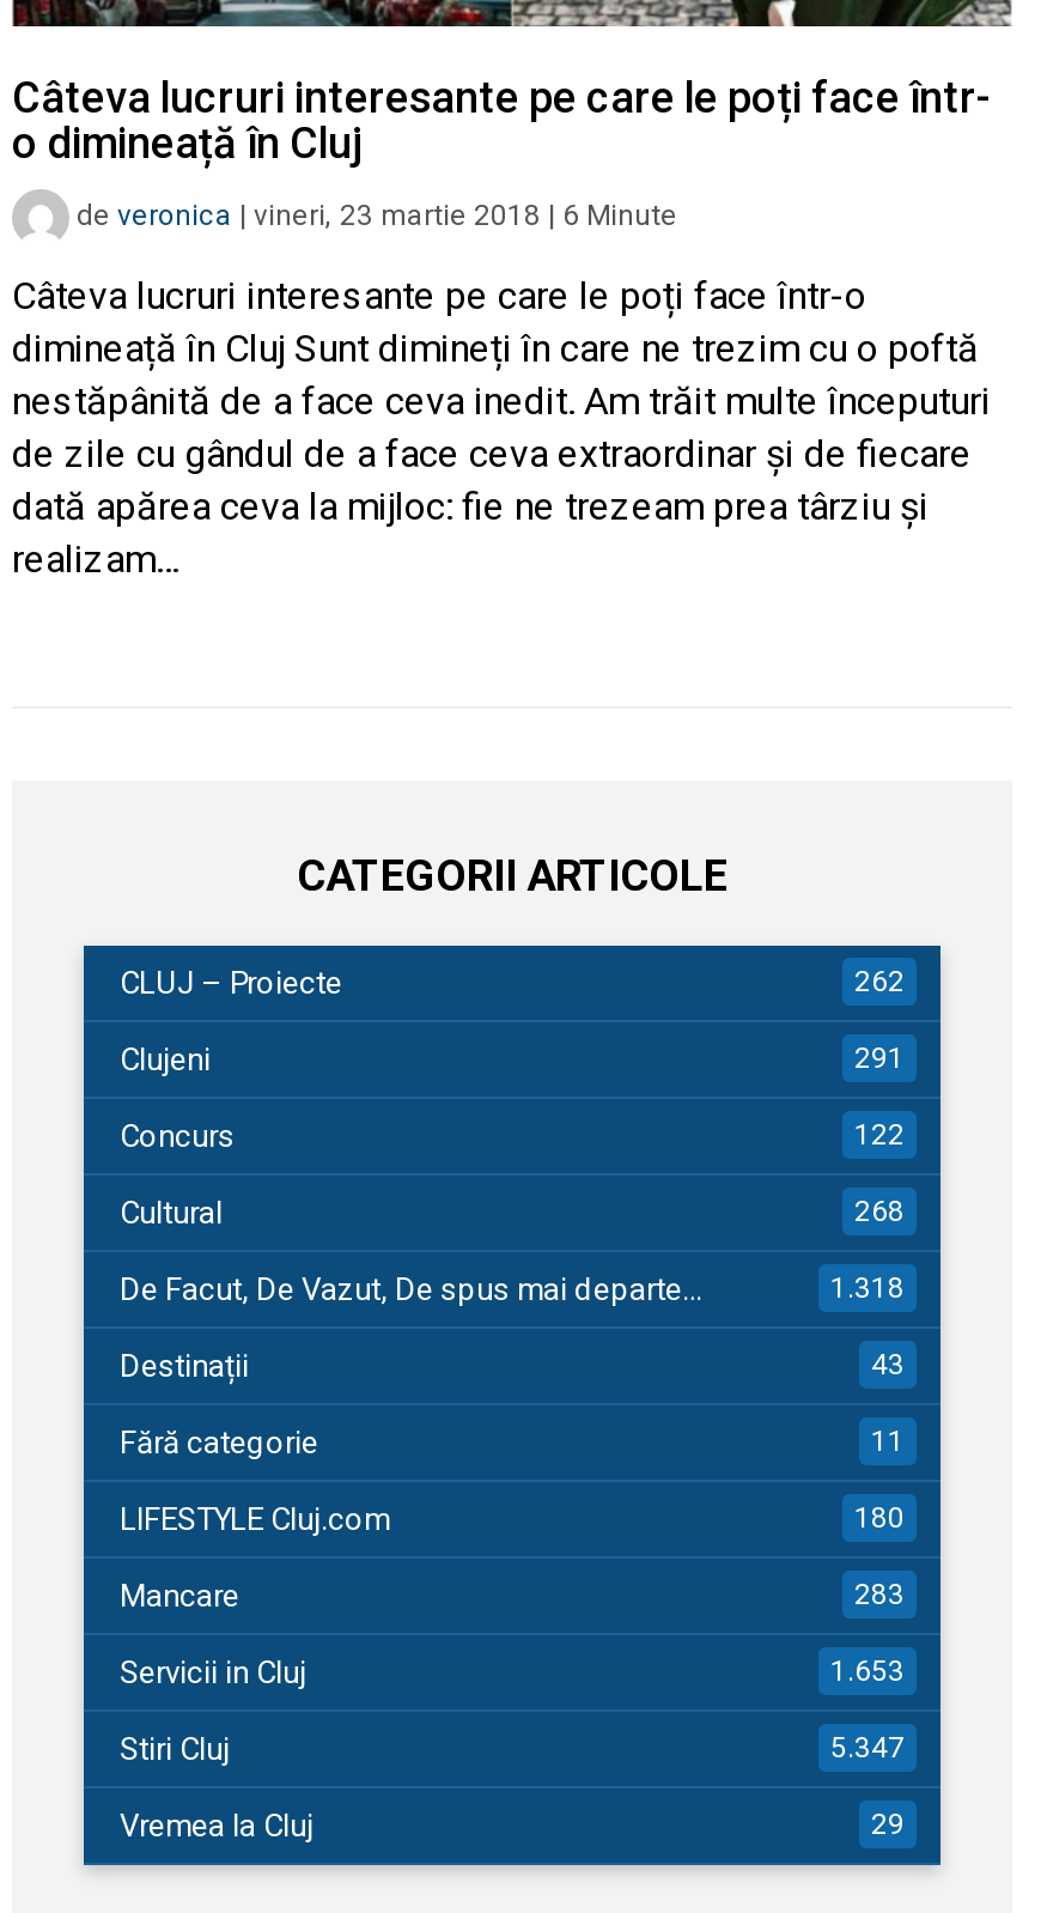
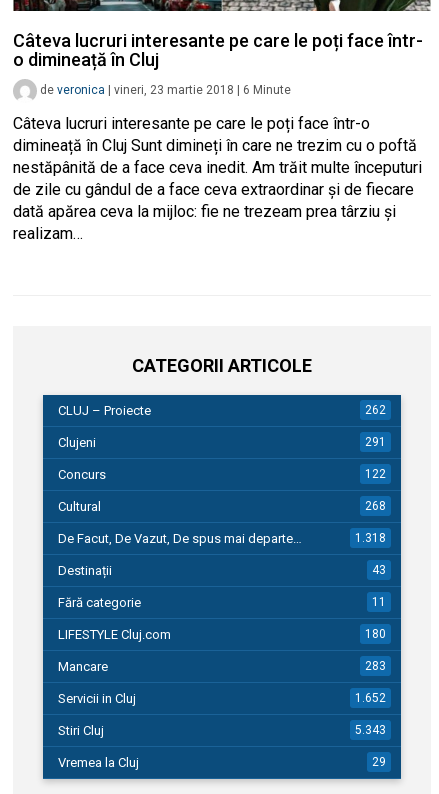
- 1.653
+ 1.652

- 5.347
+ 5.343
